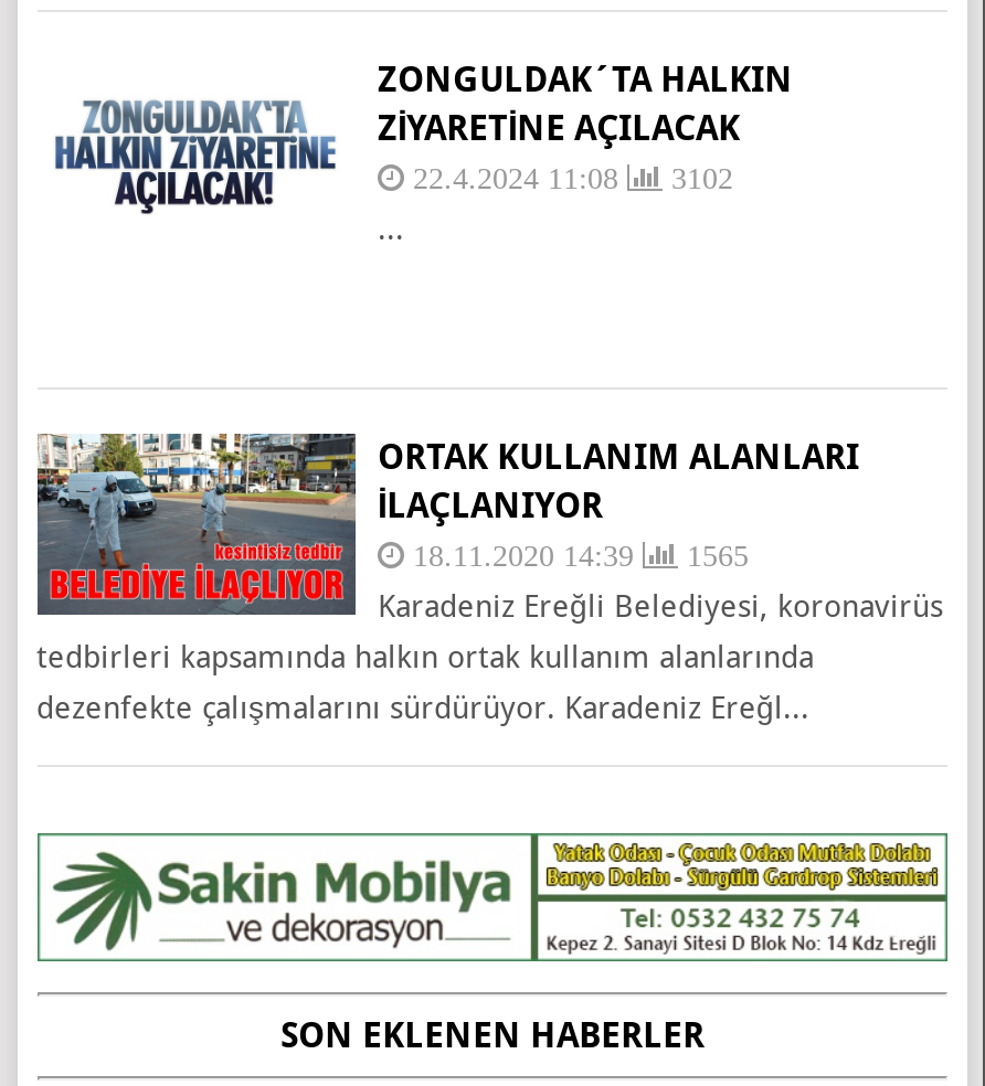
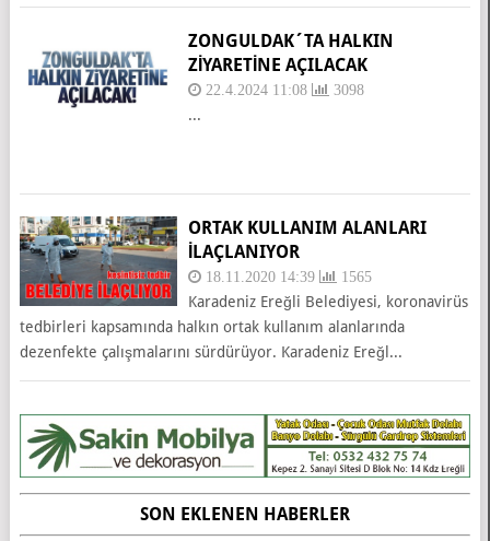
- 22.4.2024 11:08 3102
+ 22.4.2024 11:08 3098
